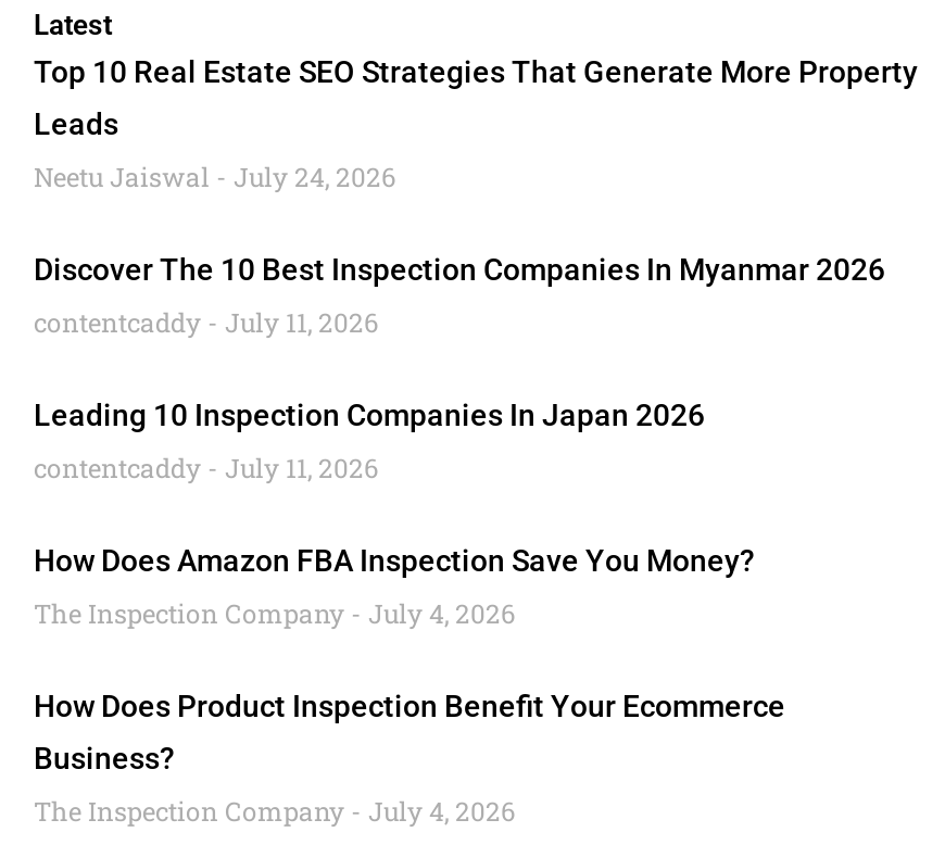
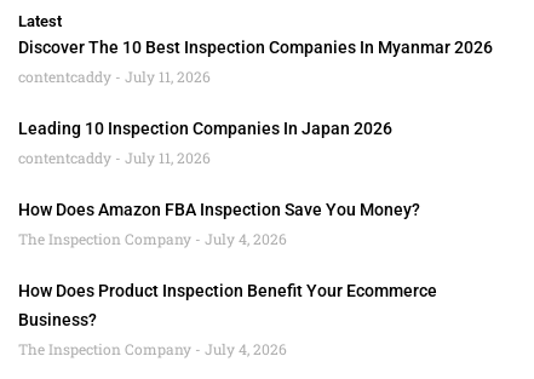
- Top 10 Real Estate SEO Strategies That Generate More Property
- Leads
- Neetu Jaiswal July 24, 2026
